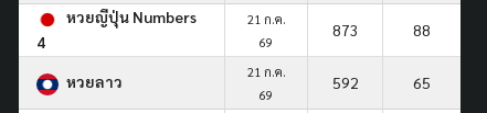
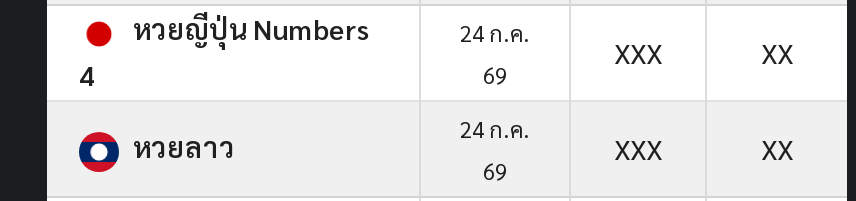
- 21 ก.ค.
+ 24 ก.ค.

- 873
- 88
+ XXX
+ XX

- 21 ก.ค.
+ 24 ก.ค.

- 592
- 65
+ XXX
+ XX
